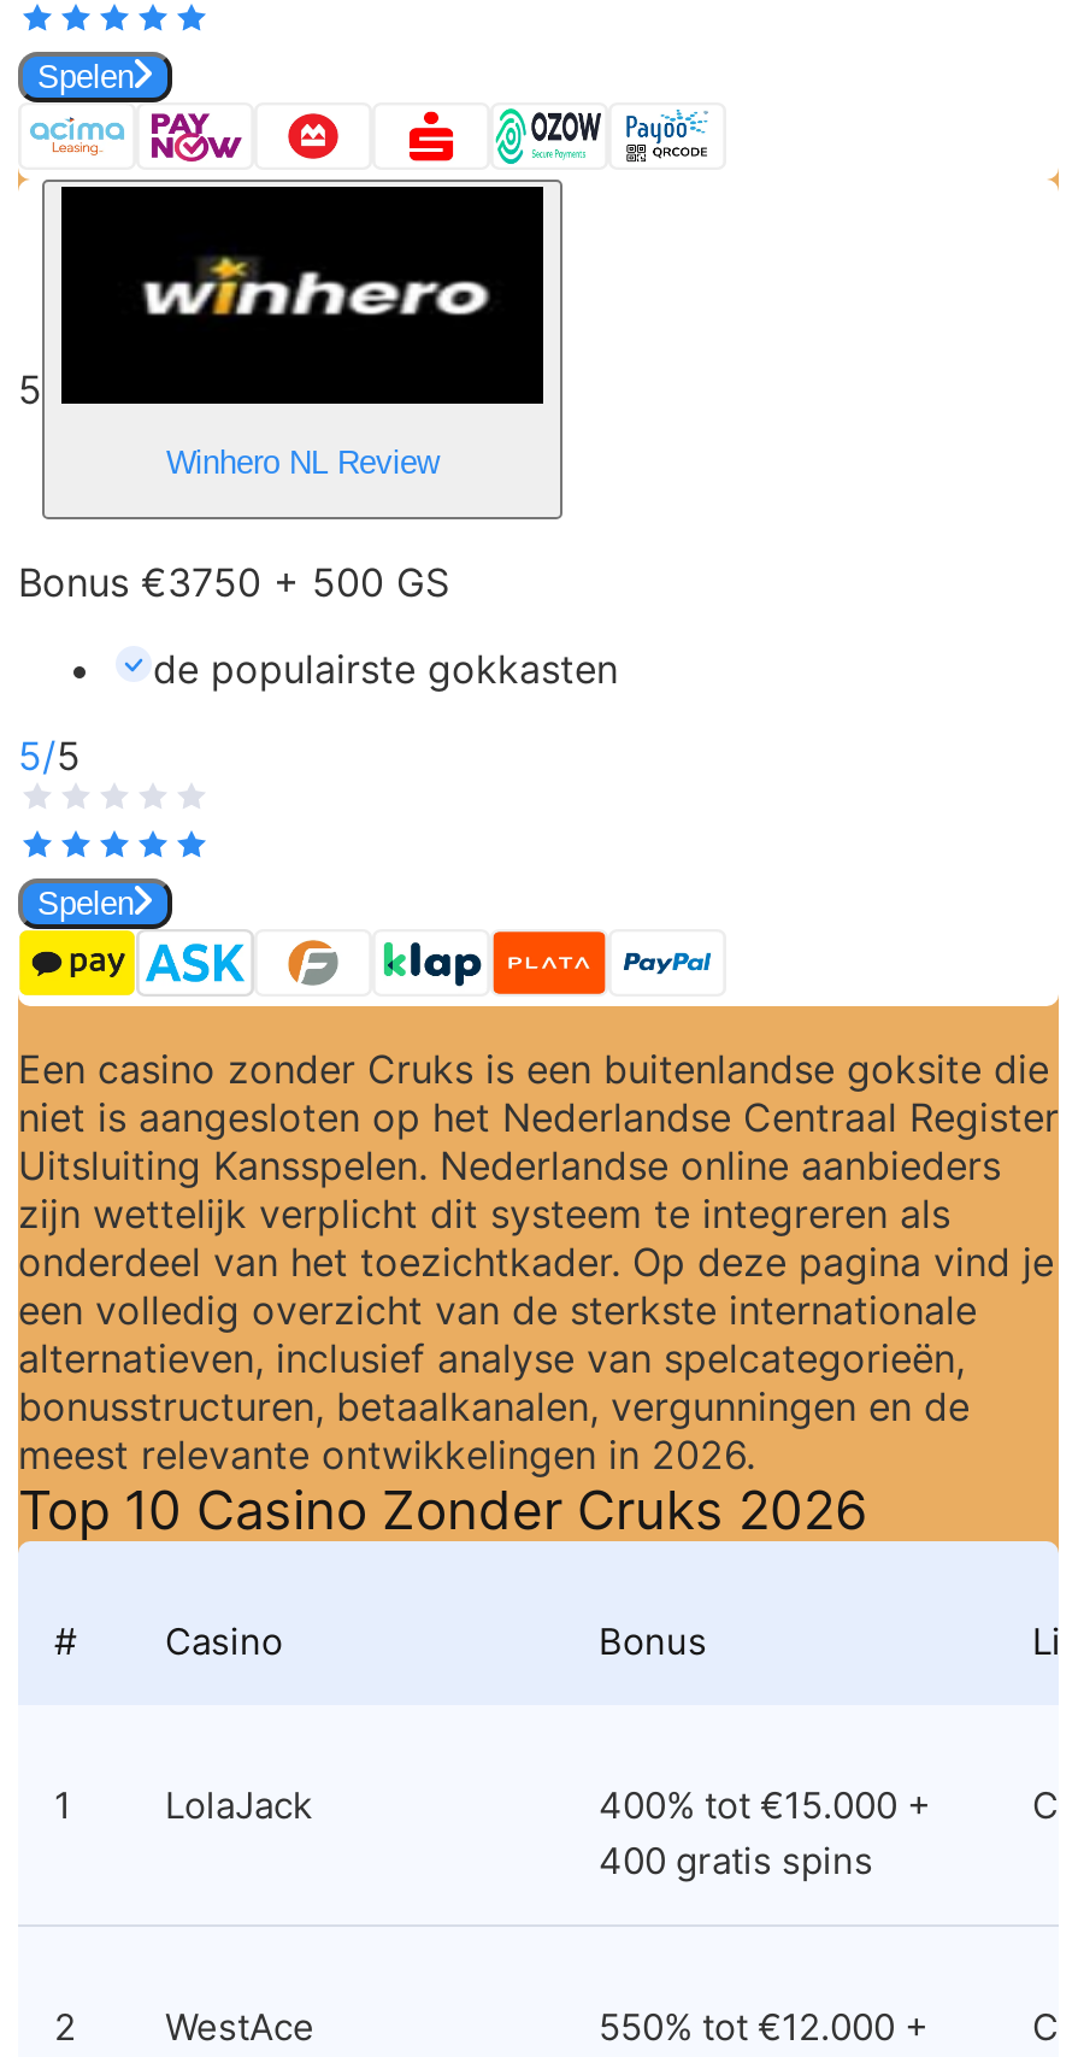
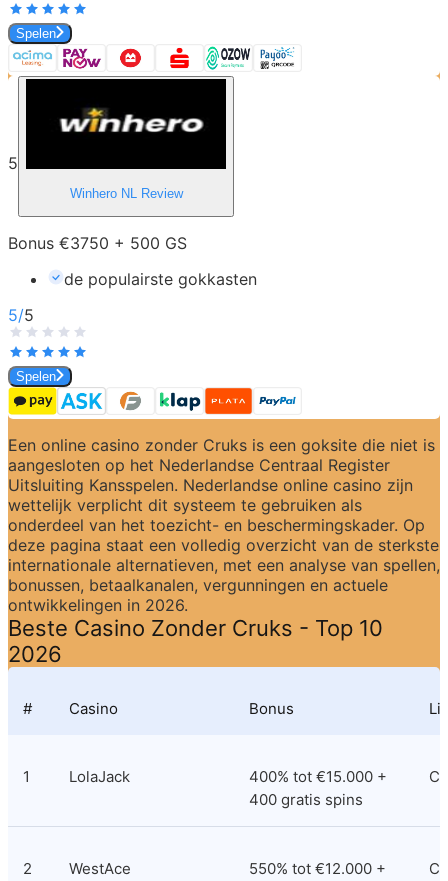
- Een casino zonder Cruks is een buitenlandse goksite die
- niet is aangesloten op het Nederlandse Centraal Register
- Uitsluiting Kansspelen. Nederlandse online aanbieders
- zijn wettelijk verplicht dit systeem te integreren als
- onderdeel van het toezichtkader. Op deze pagina vind je
- een volledig overzicht van de sterkste internationale
- alternatieven, inclusief analyse van spelcategorieën,
- bonusstructuren, betaalkanalen, vergunningen en de
- meest relevante ontwikkelingen in 2026.
- Top 10 Casino Zonder Cruks 2026
+ Een online casino zonder Cruks is een goksite die niet is
+ aangesloten op het Nederlandse Centraal Register
+ Uitsluiting Kansspelen. Nederlandse online casino zijn
+ wettelijk verplicht dit systeem te gebruiken als
+ onderdeel van het toezicht- en beschermingskader. Op
+ deze pagina staat een volledig overzicht van de sterkste
+ internationale alternatieven, met een analyse van spellen,
+ bonussen, betaalkanalen, vergunningen en actuele
+ ontwikkelingen in 2026.
+ Beste Casino Zonder Cruks - Top 10
+ 2026
